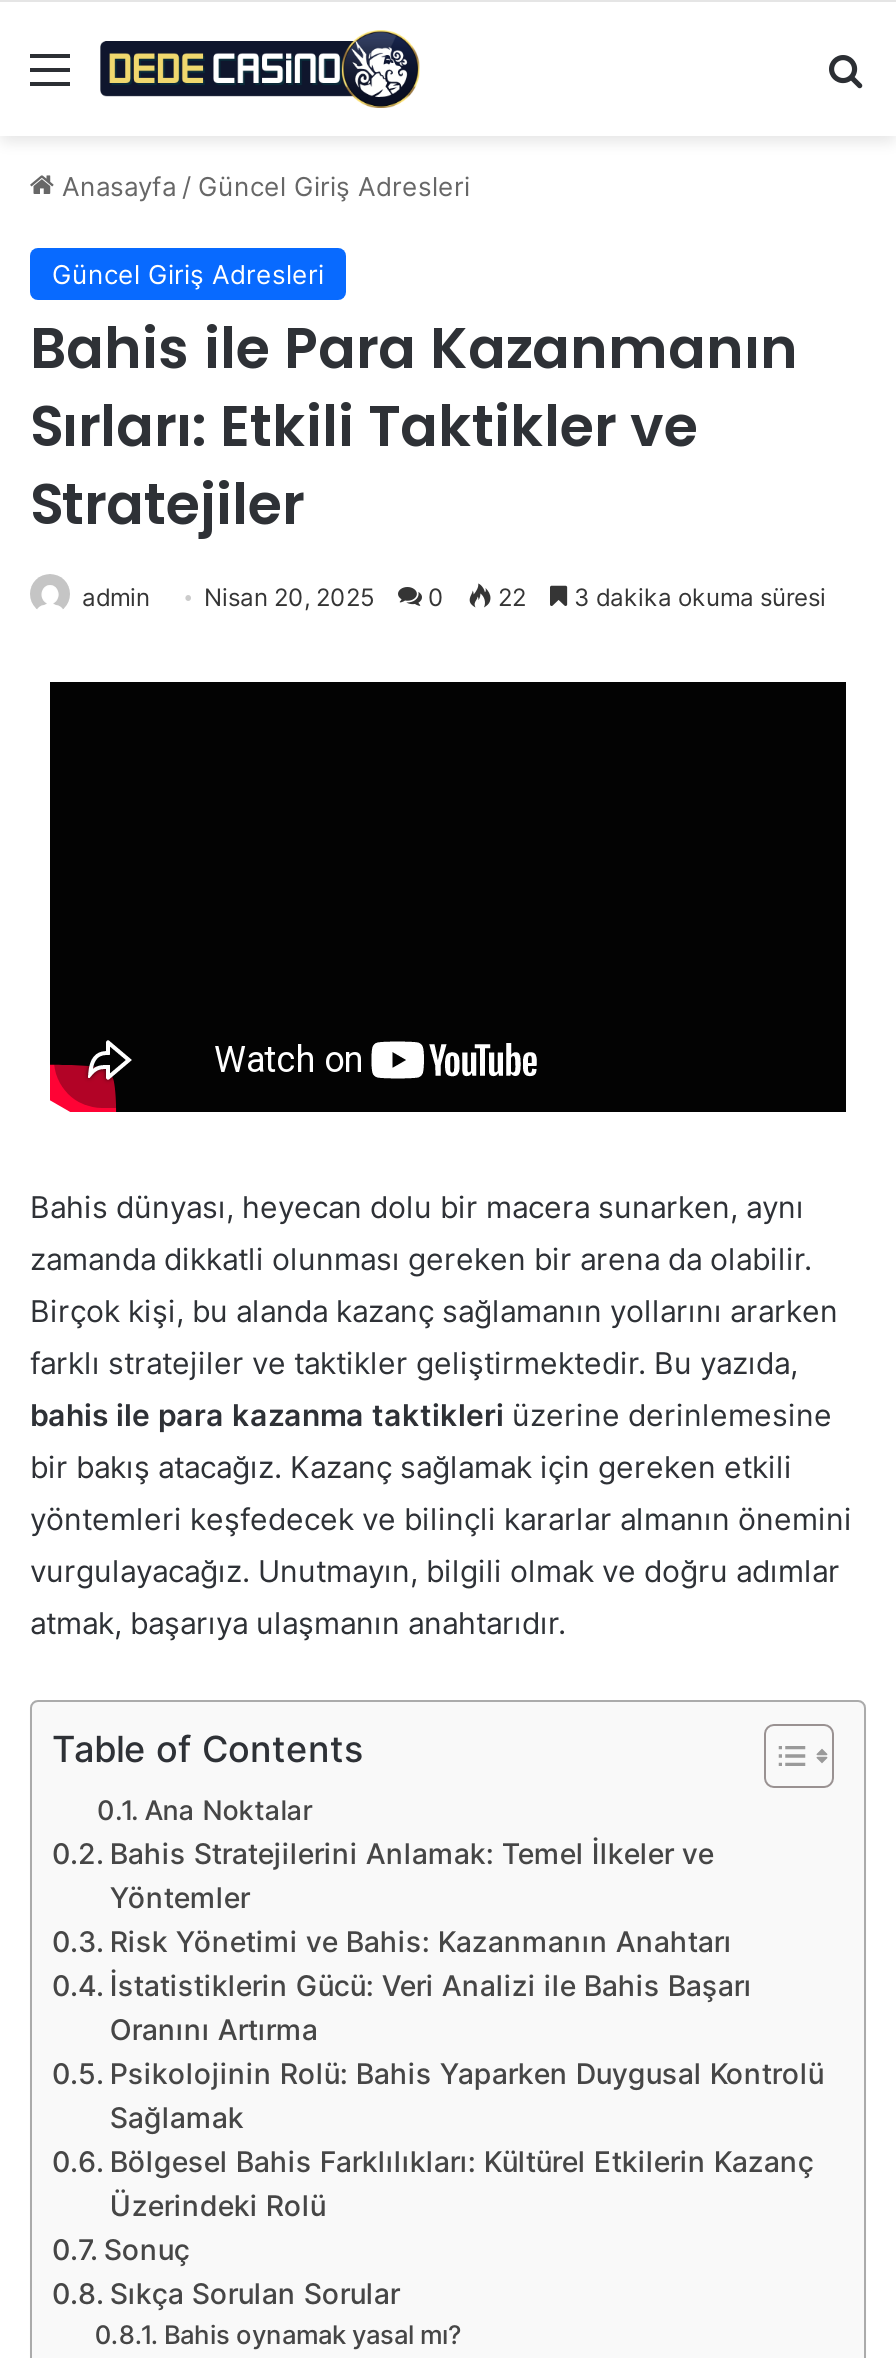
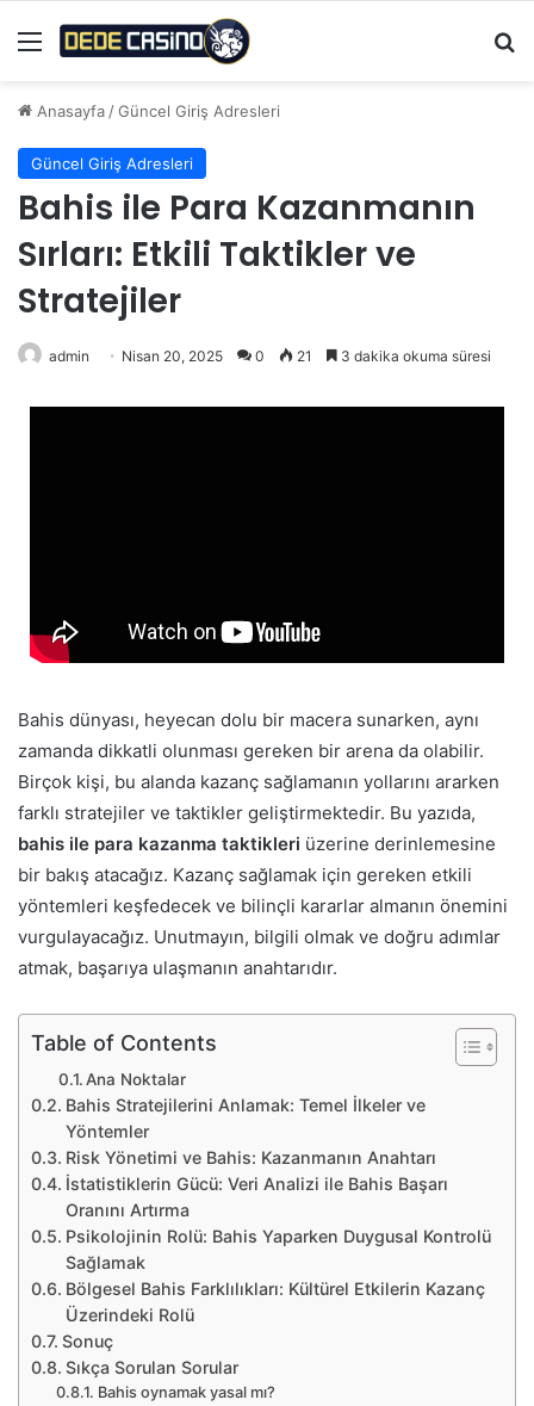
- admin Nisan 20, 2025 0 22 3 dakika okuma süresi
+ admin Nisan 20, 2025 0 21 3 dakika okuma süresi
